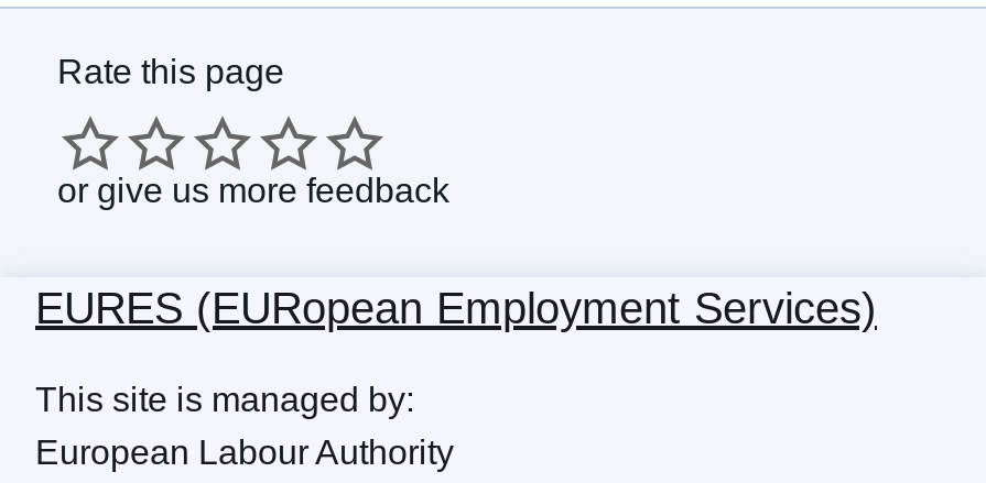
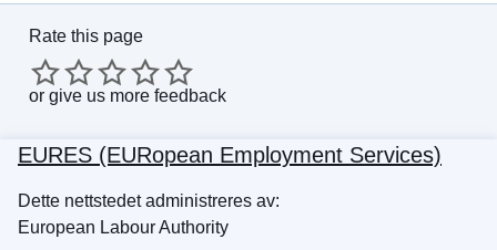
- This site is managed by:
+ Dette nettstedet administreres av:
